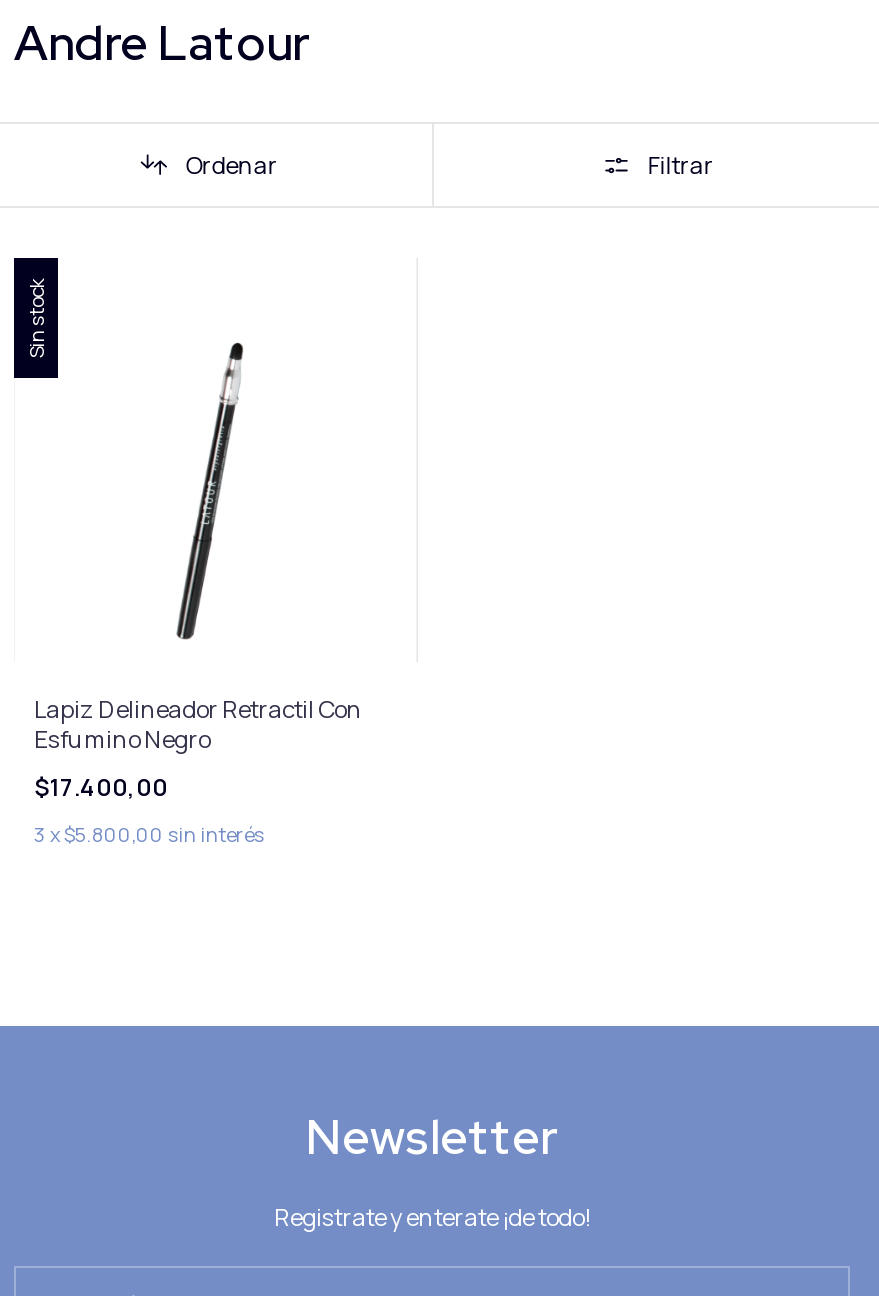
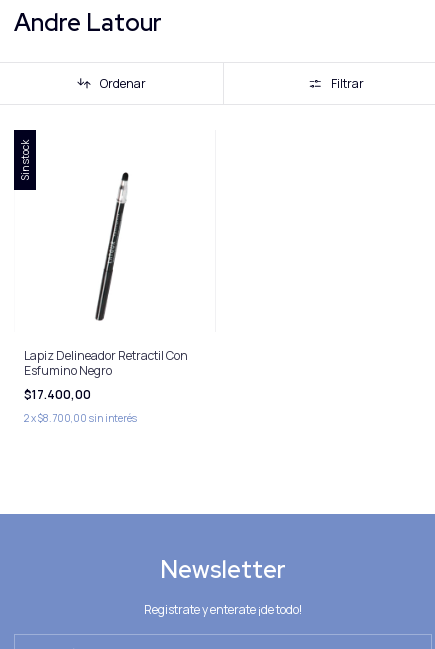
- 3 x$5.800,00 sin interés
+ 2 x$8.700,00 sin interés
